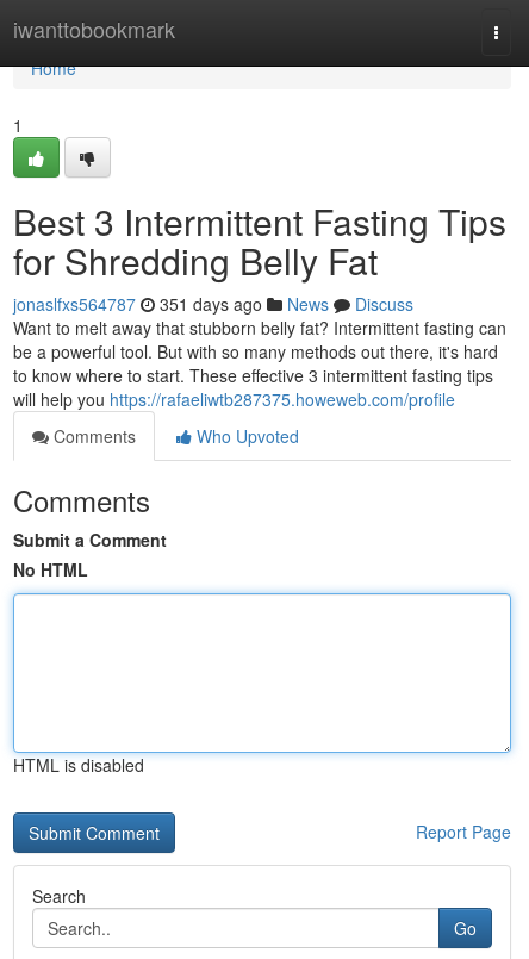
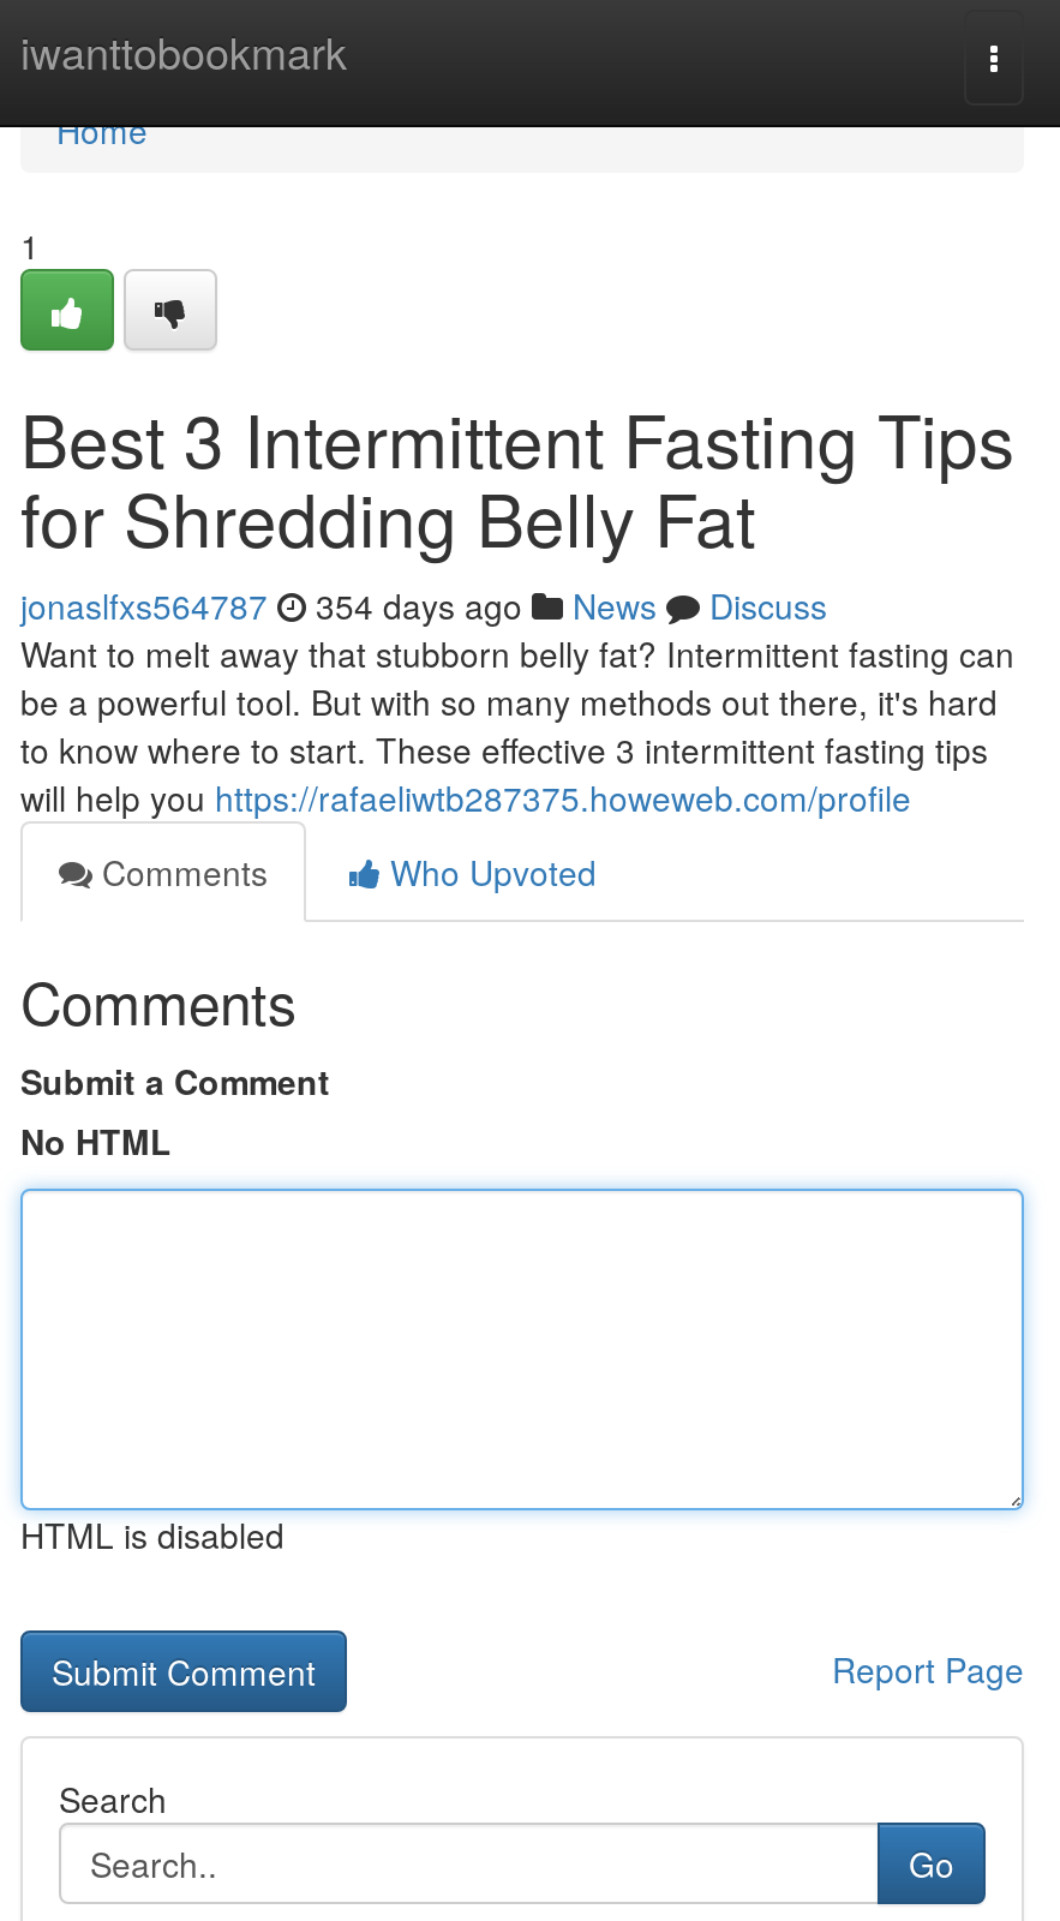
- jonaslfxs564787 351 days ago News Discuss
+ jonaslfxs564787 354 days ago News Discuss
